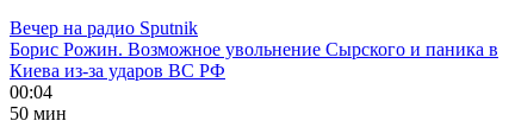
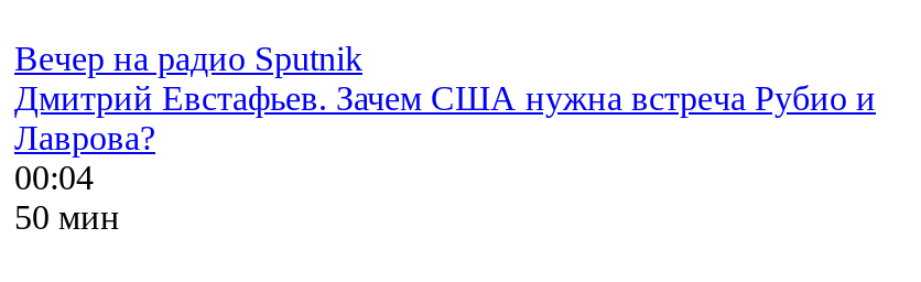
- Борис Рожин. Возможное увольнение Сырского и паника в
- Киева из-за ударов ВС РФ
+ Дмитрий Евстафьев. Зачем США нужна встреча Рубио и
+ Лаврова?
